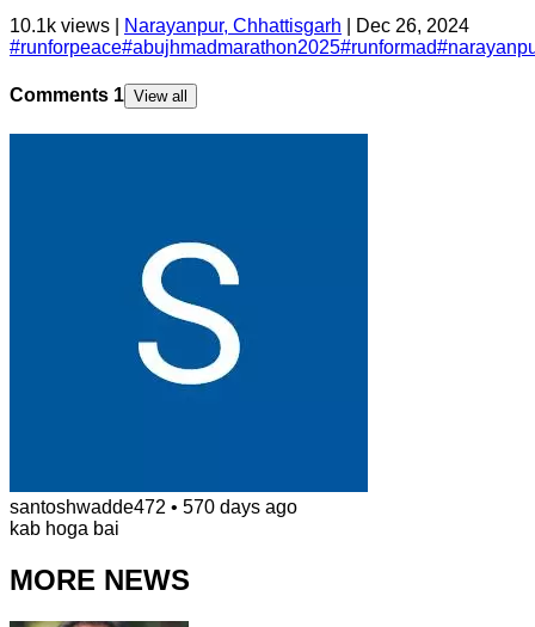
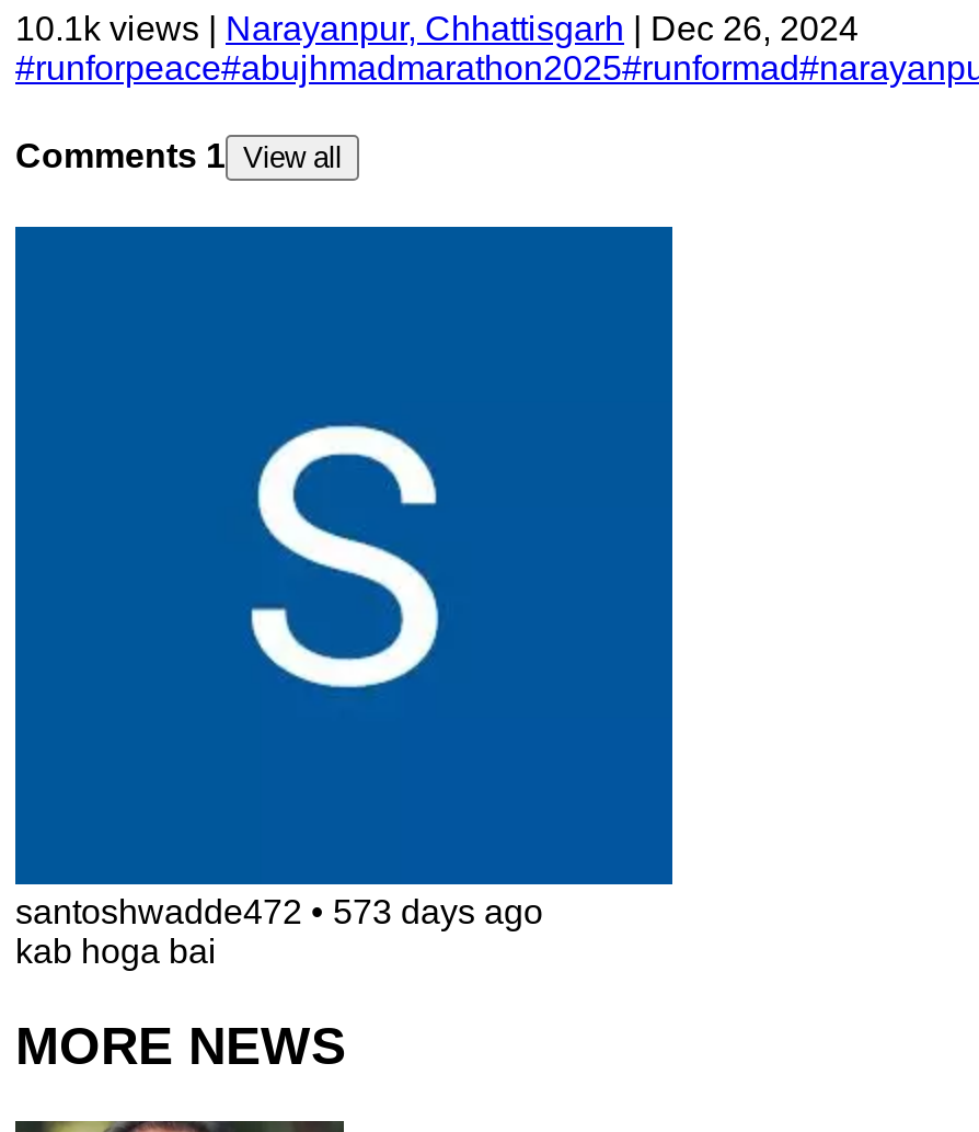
- santoshwadde472 • 570 days ago
+ santoshwadde472 • 573 days ago
